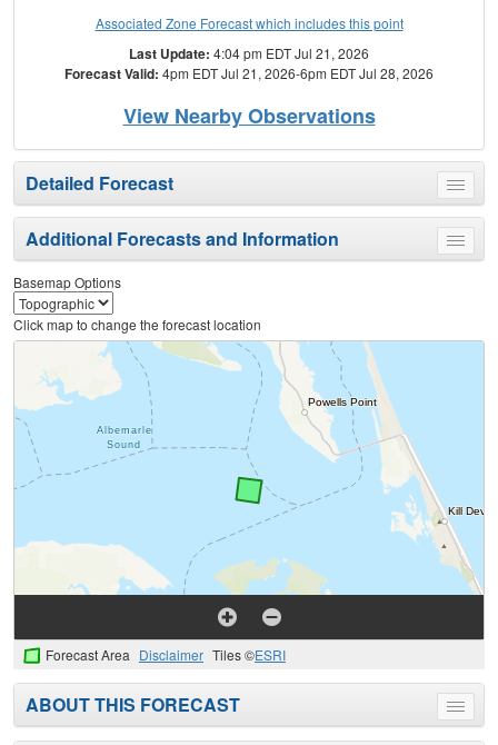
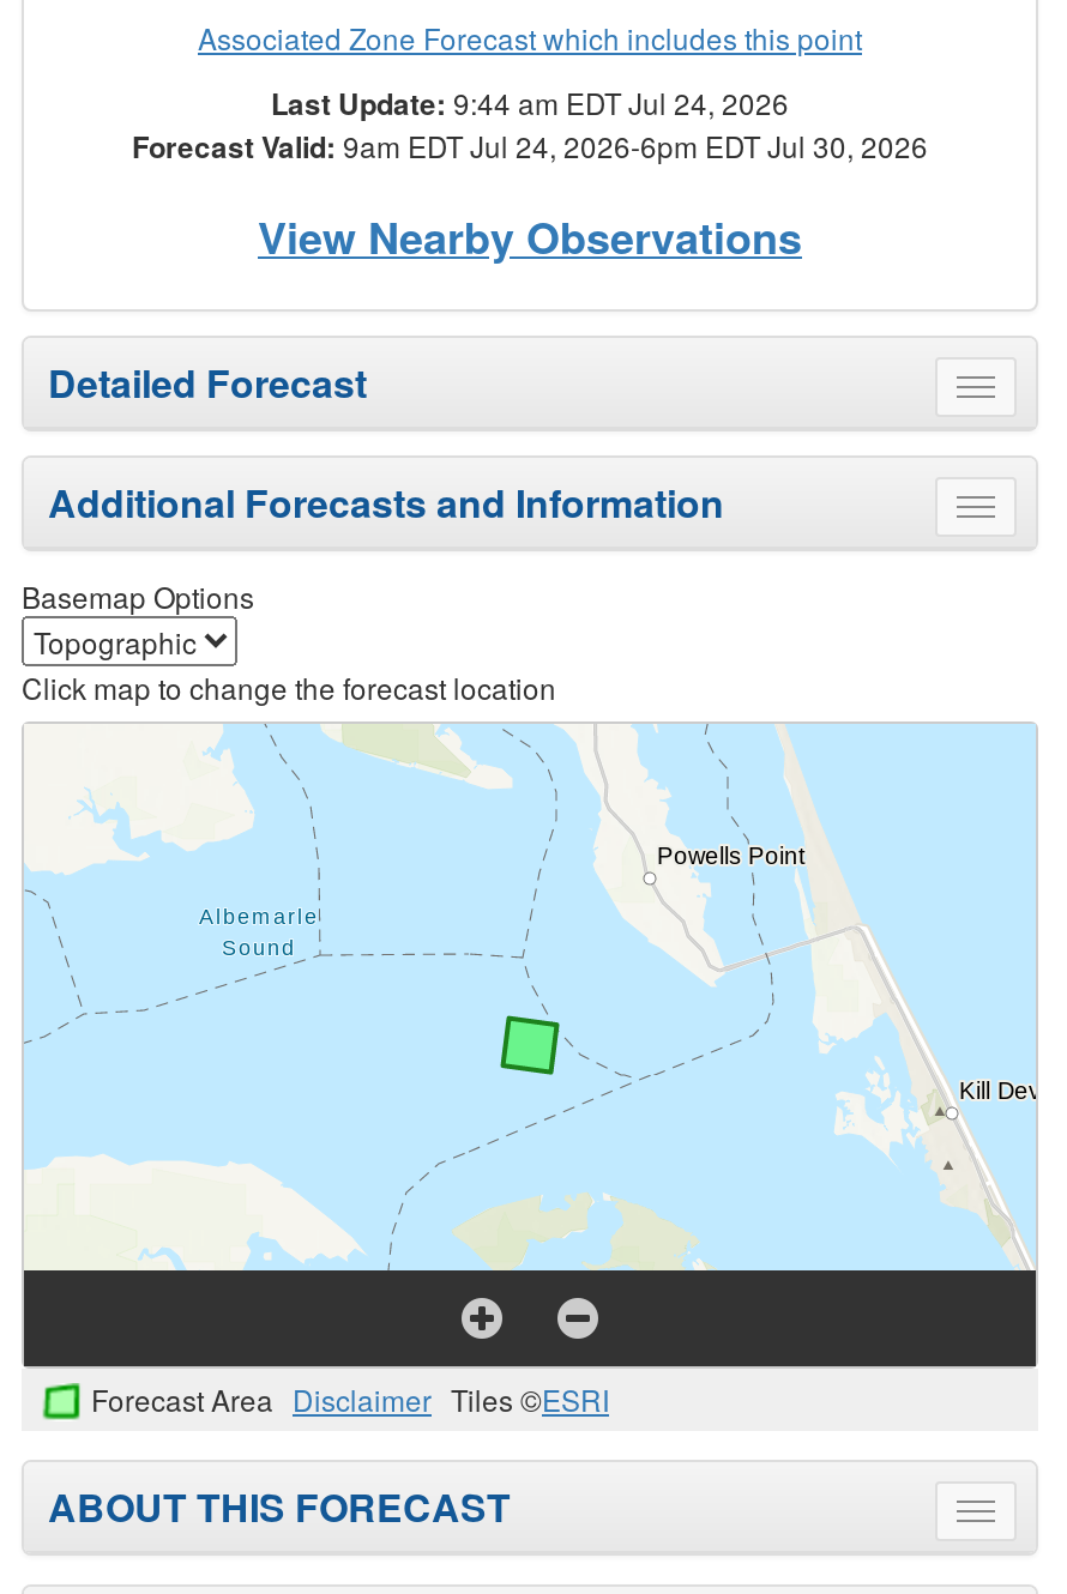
- Last Update: 4:04 pm EDT Jul 21, 2026
+ Last Update: 9:44 am EDT Jul 24, 2026

- Forecast Valid: 4pm EDT Jul 21, 2026-6pm EDT Jul 28, 2026
+ Forecast Valid: 9am EDT Jul 24, 2026-6pm EDT Jul 30, 2026
